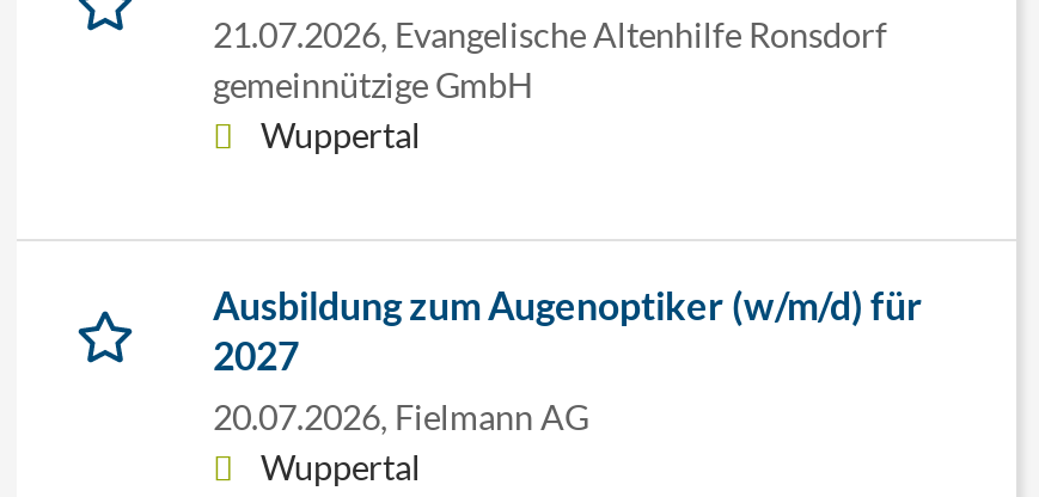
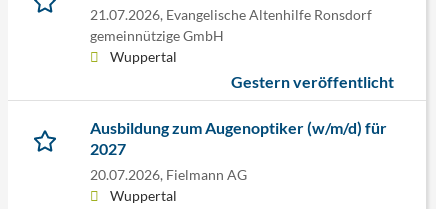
+ Gestern veröffentlicht
